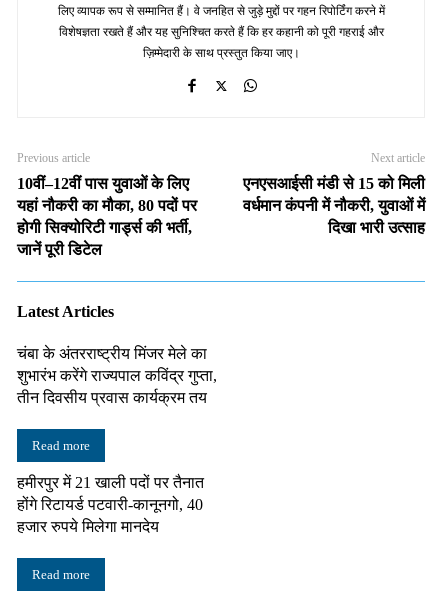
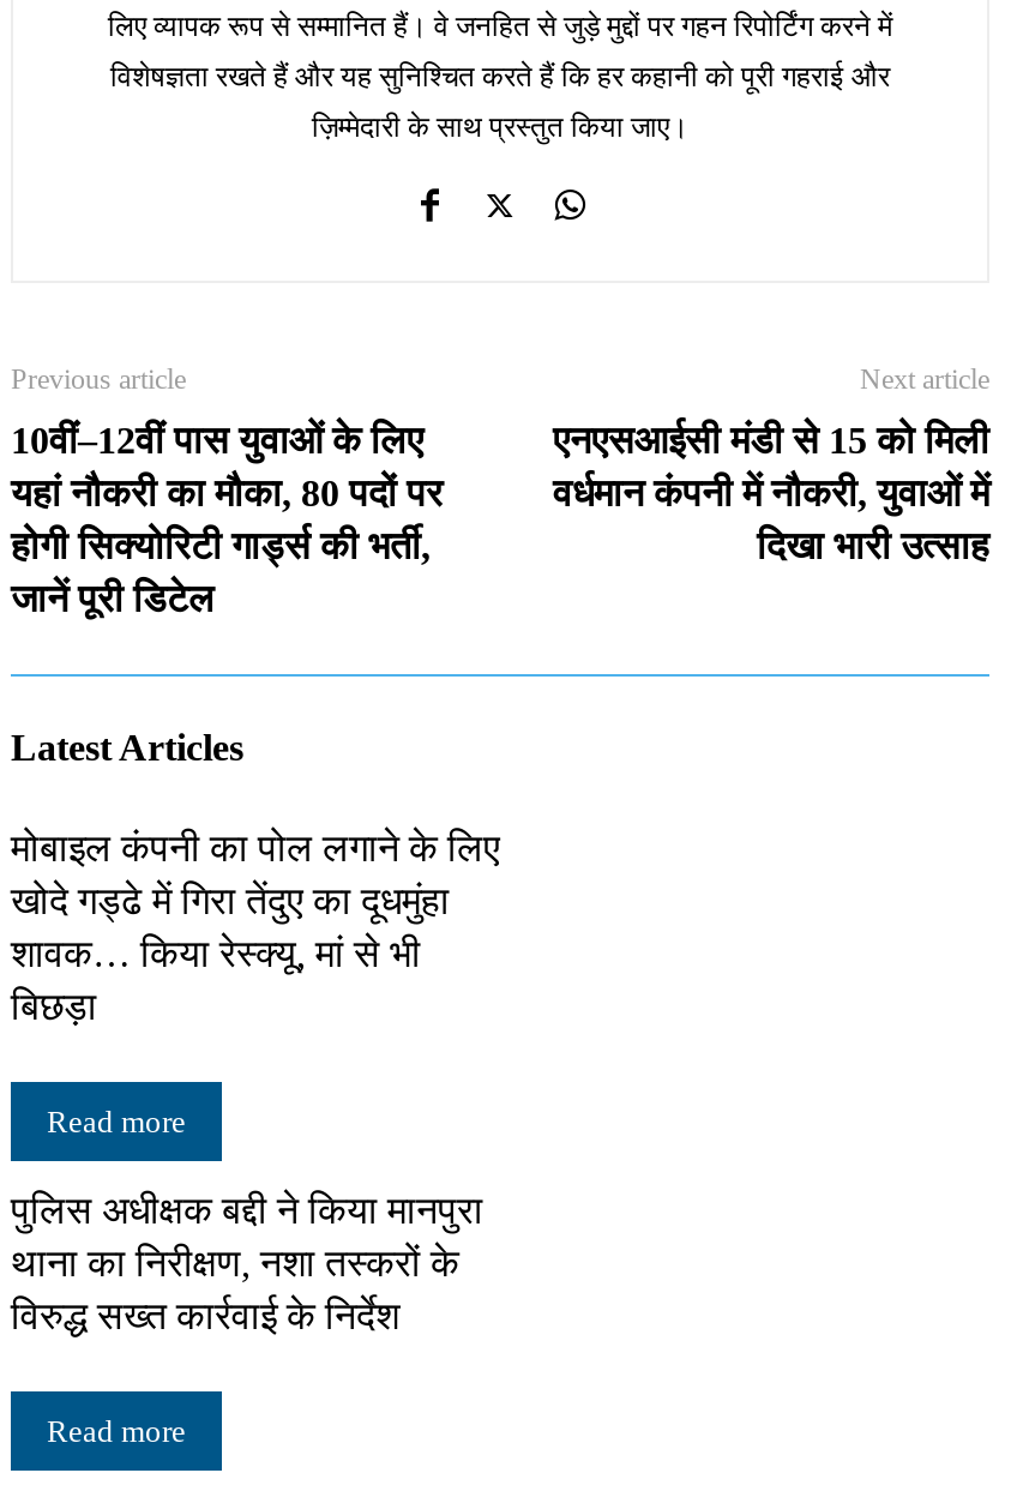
- चंबा के अंतरराष्ट्रीय मिंजर मेले का
- शुभारंभ करेंगे राज्यपाल कविंद्र गुप्ता,
- तीन दिवसीय प्रवास कार्यक्रम तय
+ मोबाइल कंपनी का पोल लगाने के लिए
+ खोदे गड्ढे में गिरा तेंदुए का दूधमुंहा
+ शावक… किया रेस्क्यू, मां से भी
+ बिछड़ा

- हमीरपुर में 21 खाली पदों पर तैनात
- होंगे रिटायर्ड पटवारी-कानूनगो, 40
- हजार रुपये मिलेगा मानदेय
+ पुलिस अधीक्षक बद्दी ने किया मानपुरा
+ थाना का निरीक्षण, नशा तस्करों के
+ विरुद्ध सख्त कार्रवाई के निर्देश
